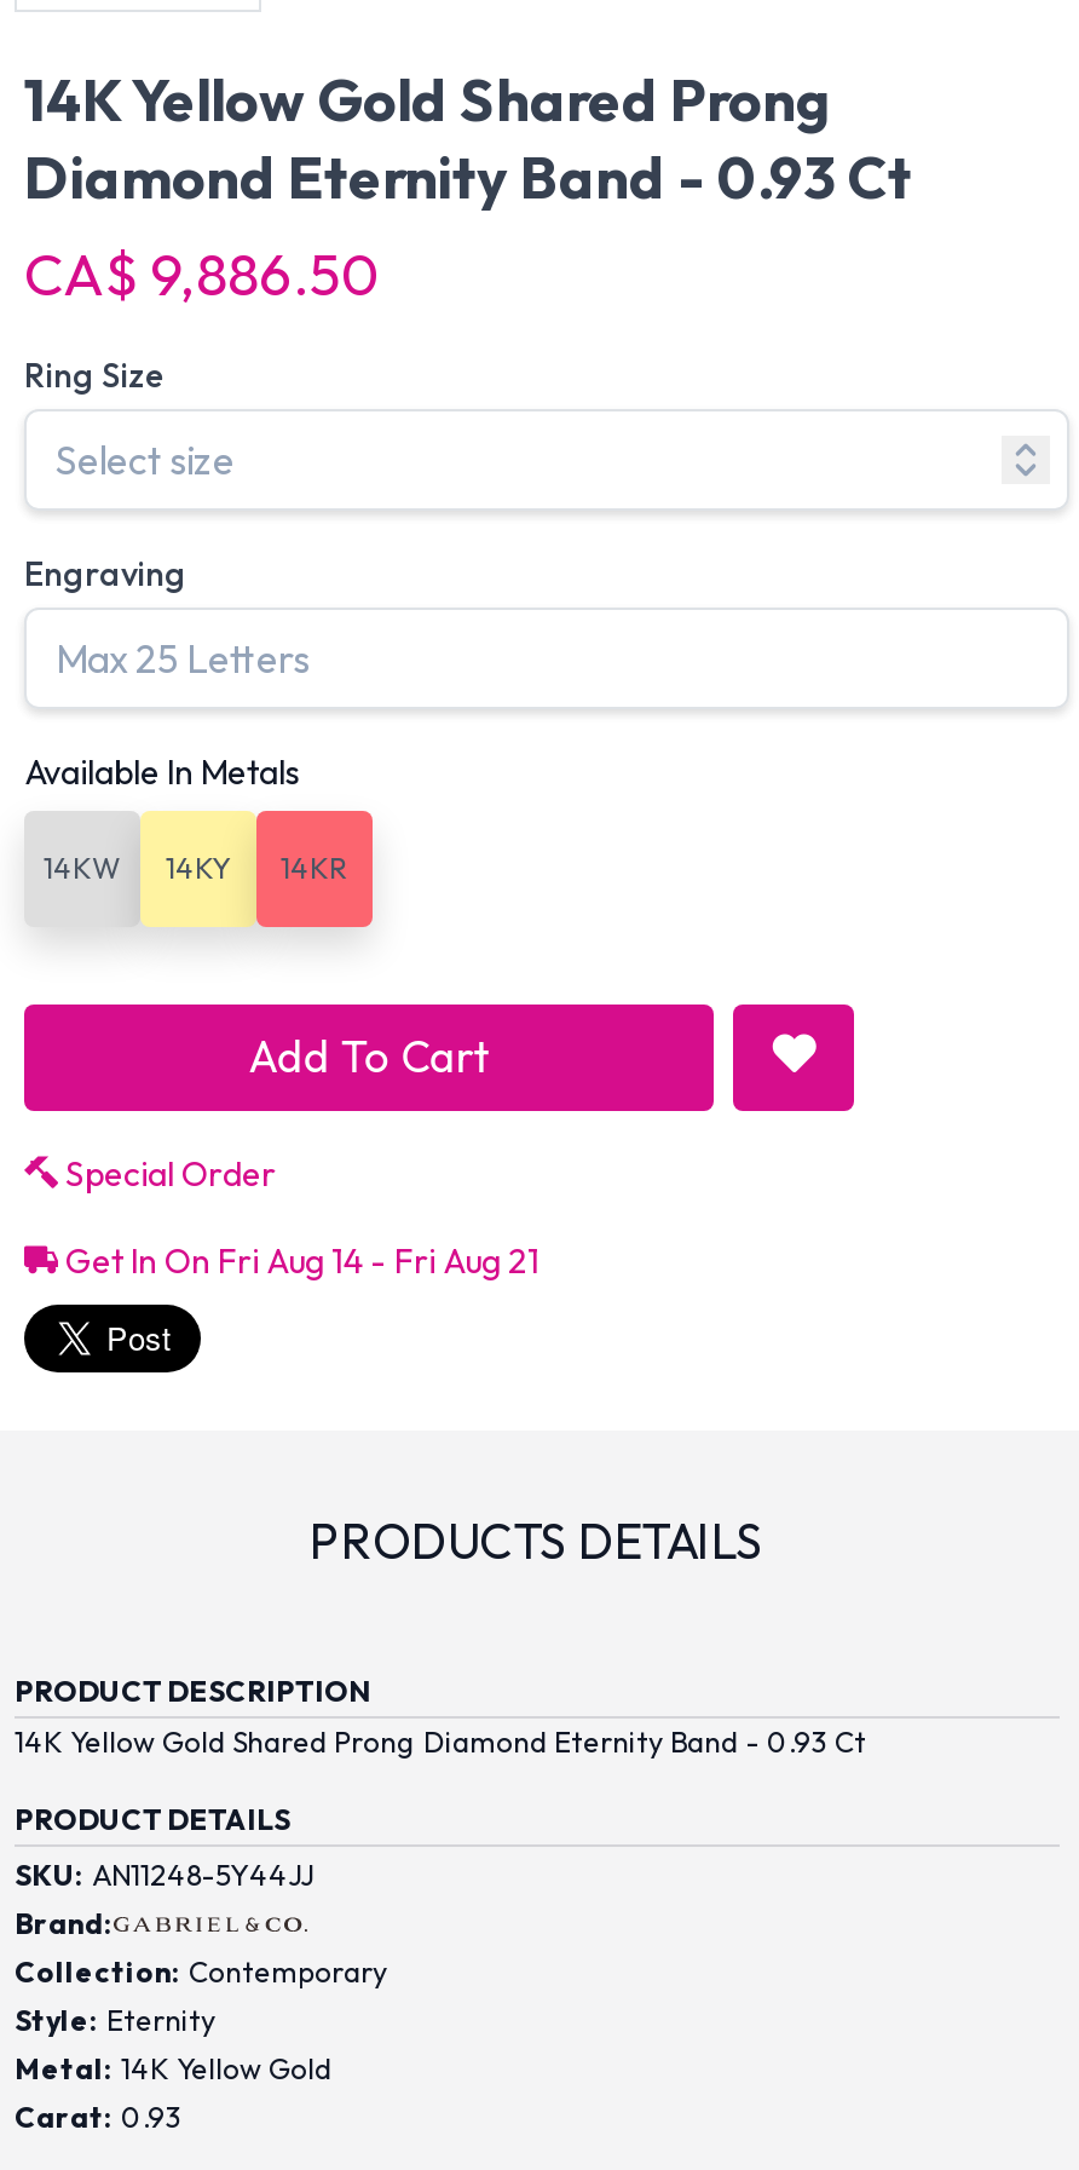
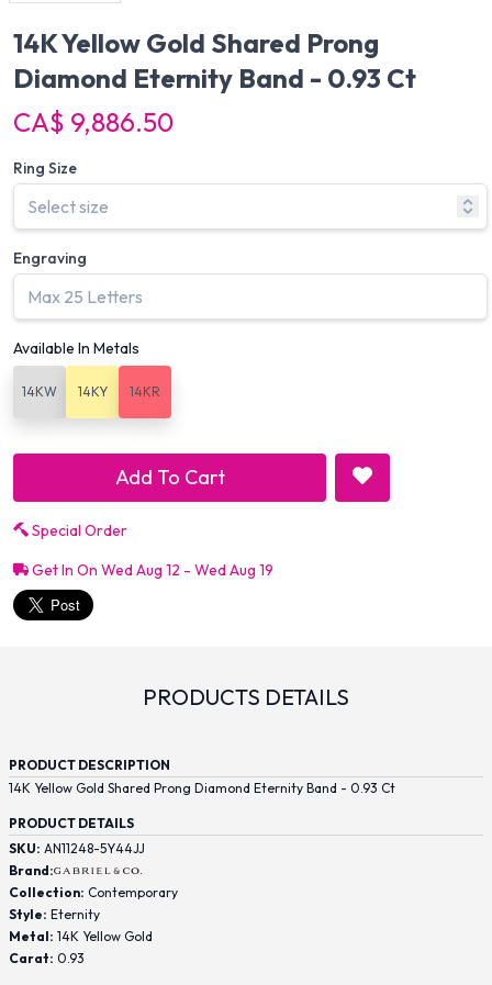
- Get In On Fri Aug 14 - Fri Aug 21
+ Get In On Wed Aug 12 - Wed Aug 19
